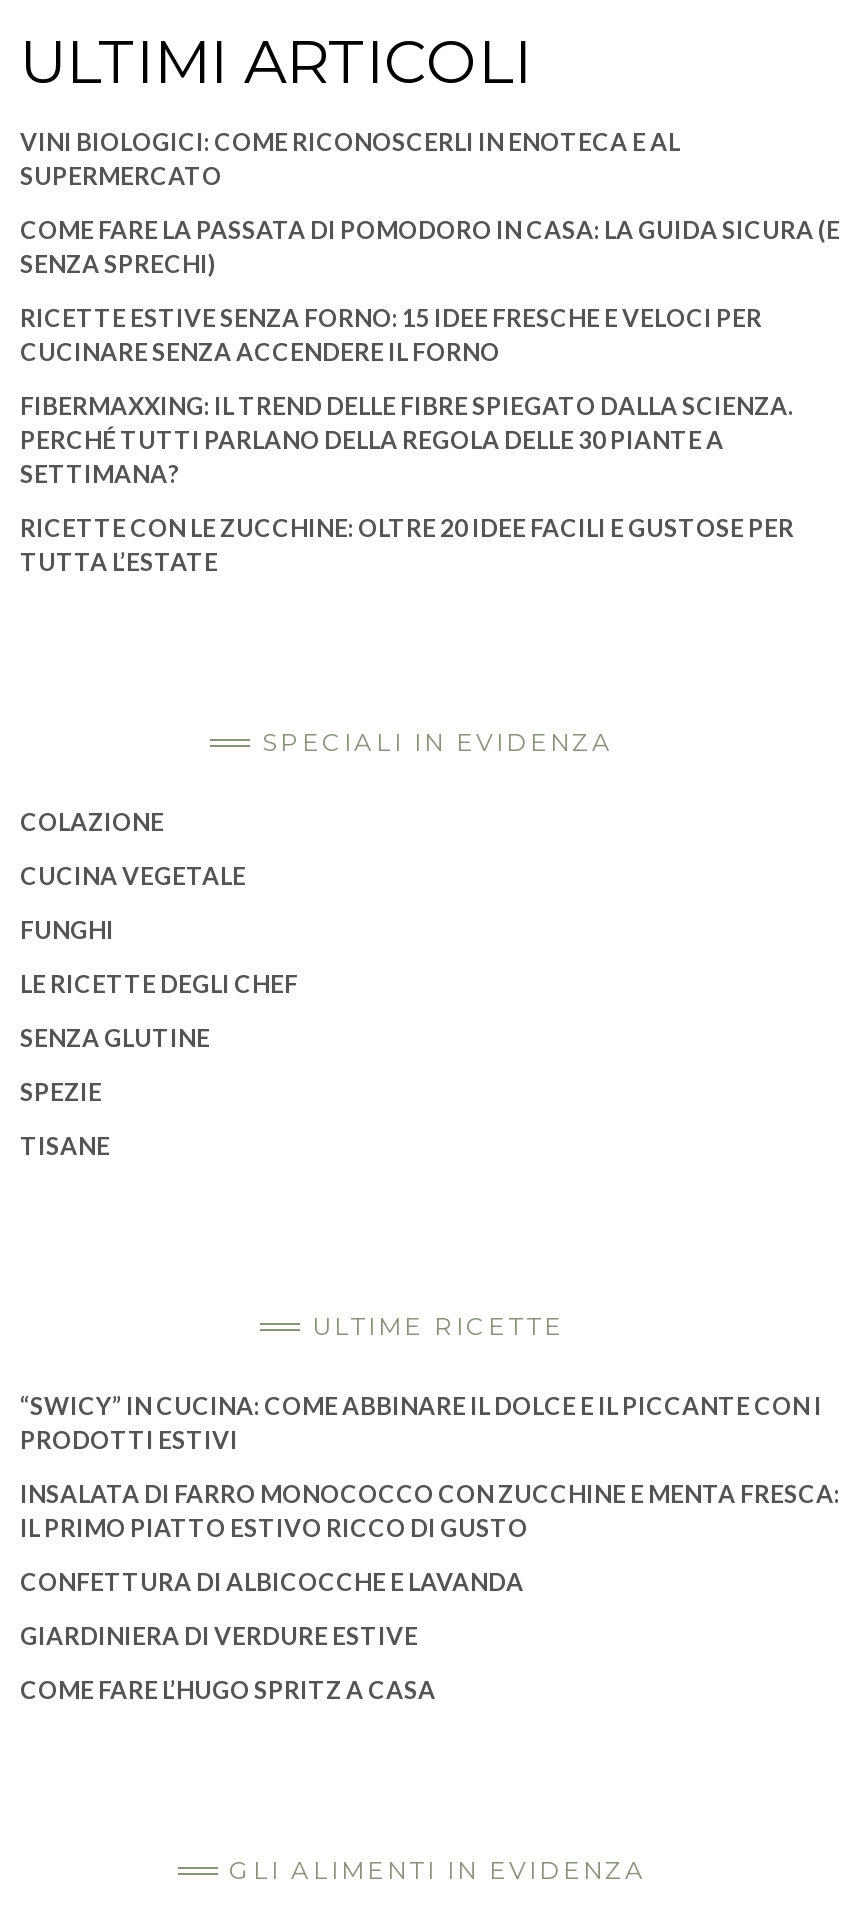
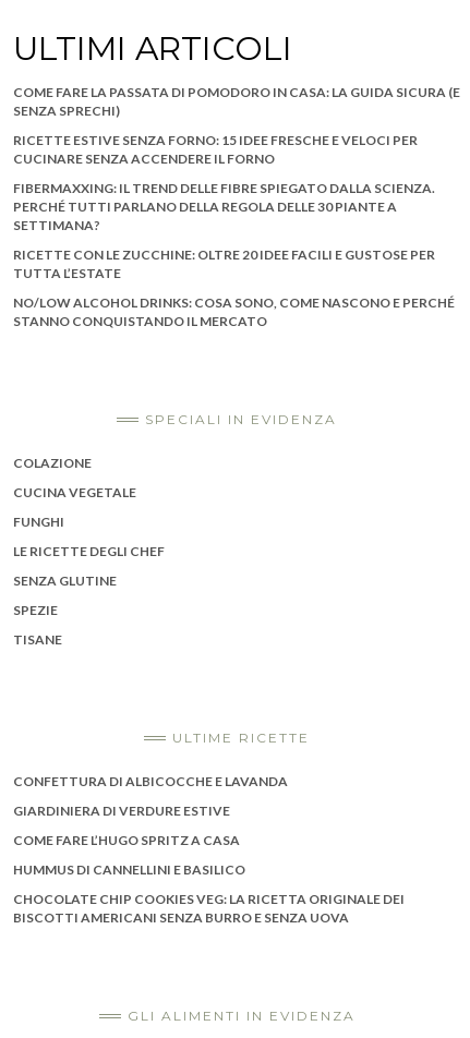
- VINI BIOLOGICI: COME RICONOSCERLI IN ENOTECA E AL
- SUPERMERCATO

moved up: COME FARE LA PASSATA DI POMODORO IN CASA: LA GUIDA SICURA (E | SENZA SPRECHI) | RICETTE ESTIVE SENZA FORNO: 15 IDEE FRESCHE E VELOCI PER | ... | RICETTE CON LE ZUCCHINE: OLTRE 20 IDEE FACILI E GUSTOSE PER | TUTTA L’ESTATE

+ NO/LOW ALCOHOL DRINKS: COSA SONO, COME NASCONO E PERCHÉ
+ STANNO CONQUISTANDO IL MERCATO

- “SWICY” IN CUCINA: COME ABBINARE IL DOLCE E IL PICCANTE CON I
- PRODOTTI ESTIVI
- INSALATA DI FARRO MONOCOCCO CON ZUCCHINE E MENTA FRESCA:
- IL PRIMO PIATTO ESTIVO RICCO DI GUSTO

moved up: CONFETTURA DI ALBICOCCHE E LAVANDA | GIARDINIERA DI VERDURE ESTIVE | COME FARE L’HUGO SPRITZ A CASA

+ HUMMUS DI CANNELLINI E BASILICO
+ CHOCOLATE CHIP COOKIES VEG: LA RICETTA ORIGINALE DEI
+ BISCOTTI AMERICANI SENZA BURRO E SENZA UOVA
